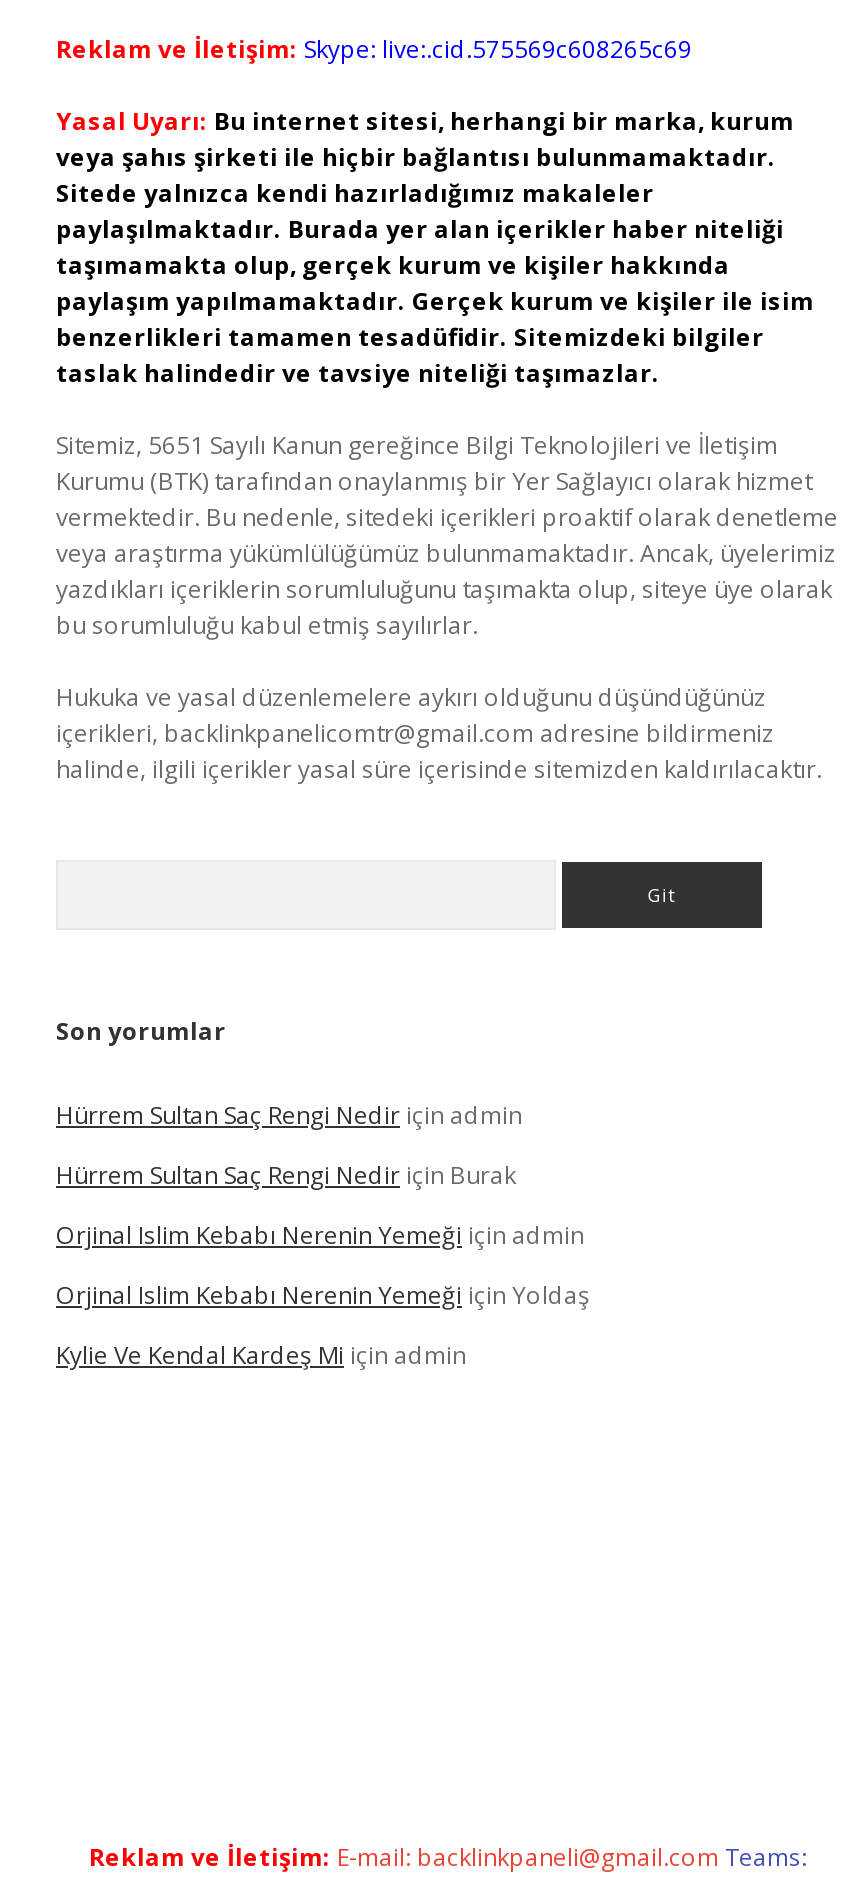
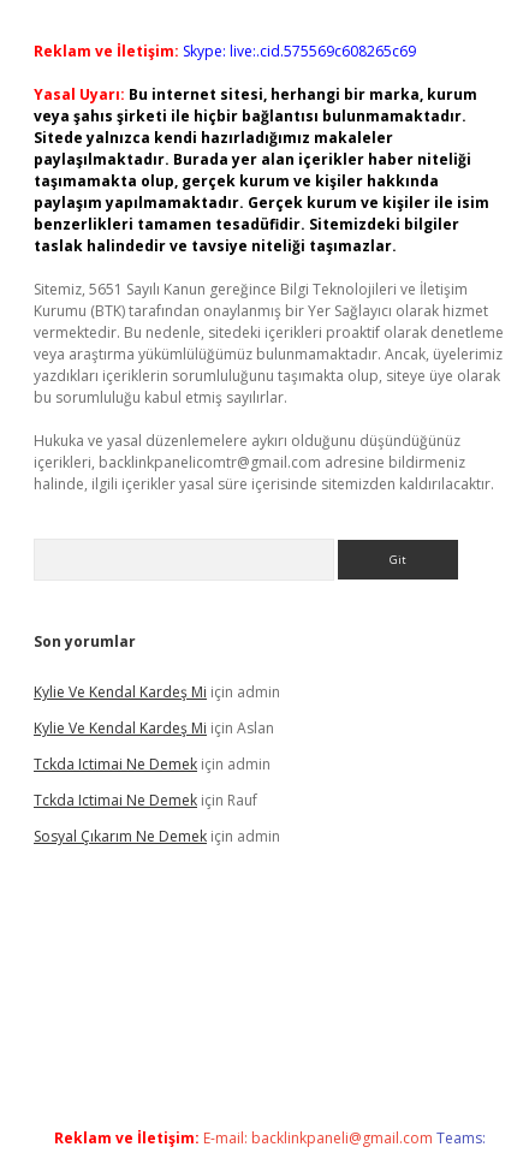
- Hürrem Sultan Saç Rengi Nedir için admin
- Hürrem Sultan Saç Rengi Nedir için Burak
- Orjinal Islim Kebabı Nerenin Yemeği için admin
- Orjinal Islim Kebabı Nerenin Yemeği için Yoldaş

moved up: Kylie Ve Kendal Kardeş Mi için admin

+ Kylie Ve Kendal Kardeş Mi için Aslan
+ Tckda Ictimai Ne Demek için admin
+ Tckda Ictimai Ne Demek için Rauf
+ Sosyal Çıkarım Ne Demek için admin
